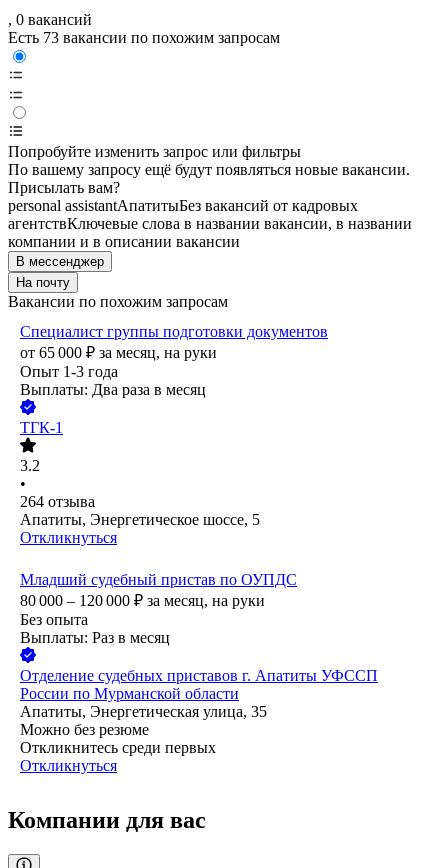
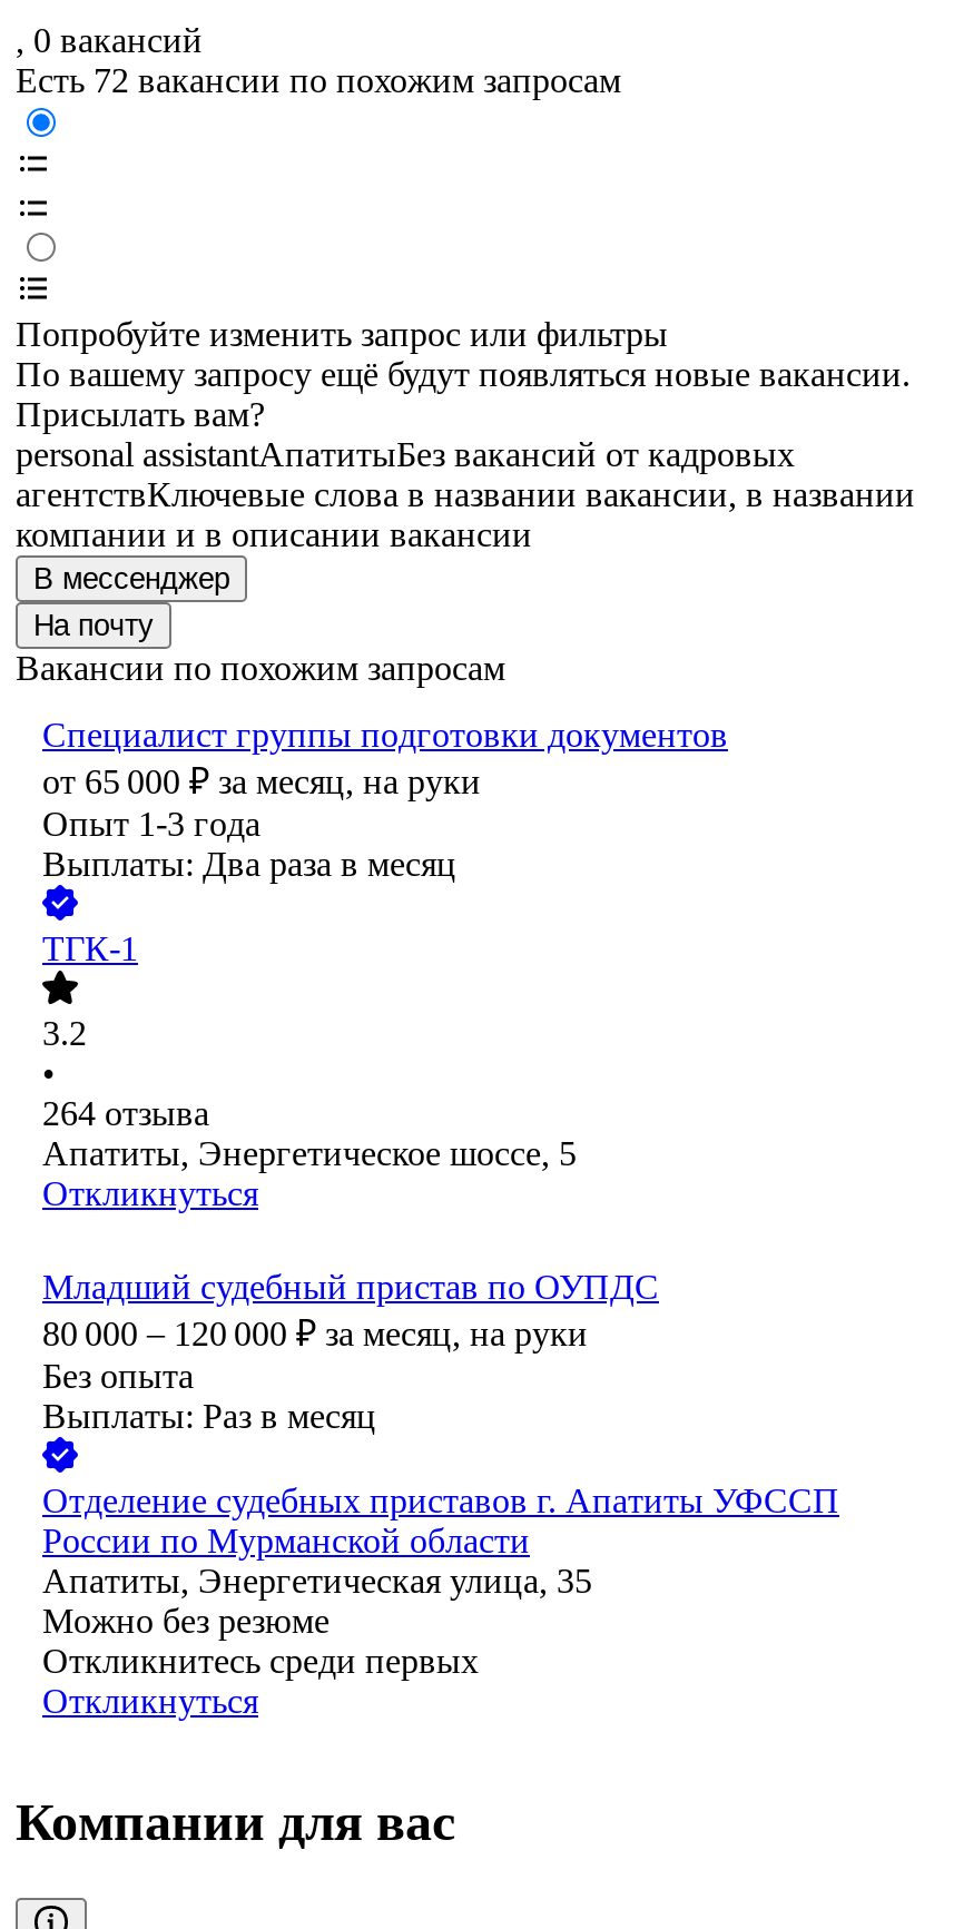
- Есть 73 вакансии по похожим запросам
+ Есть 72 вакансии по похожим запросам
